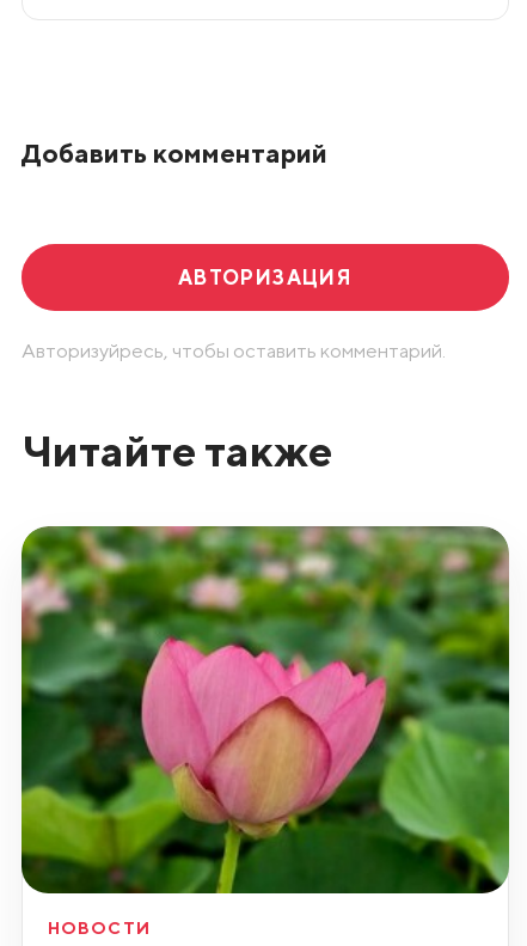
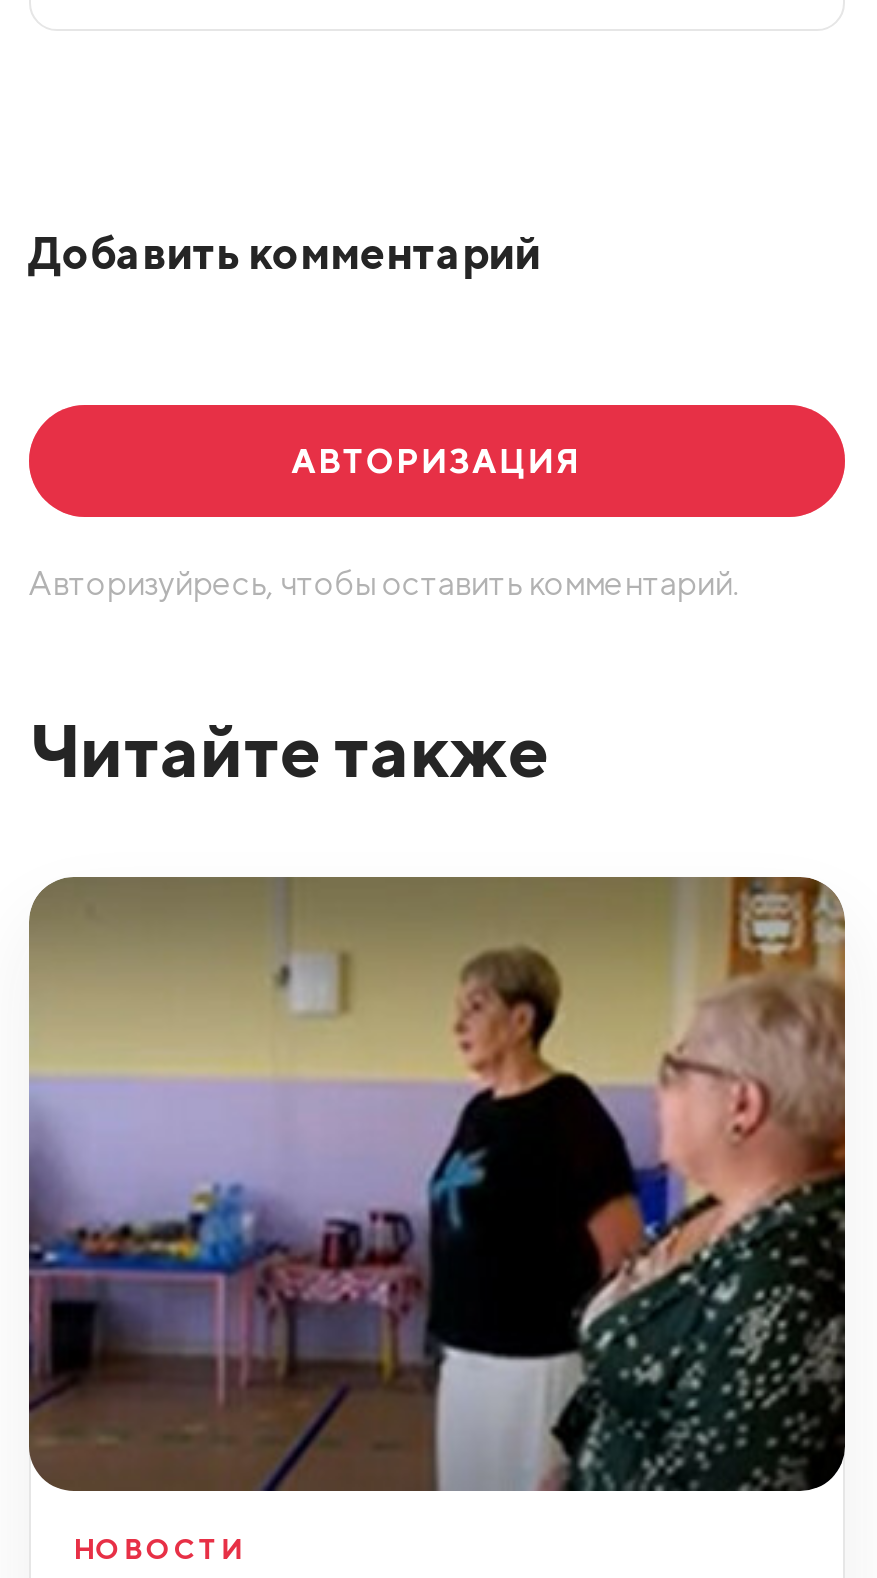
- [image]
+ [image]
